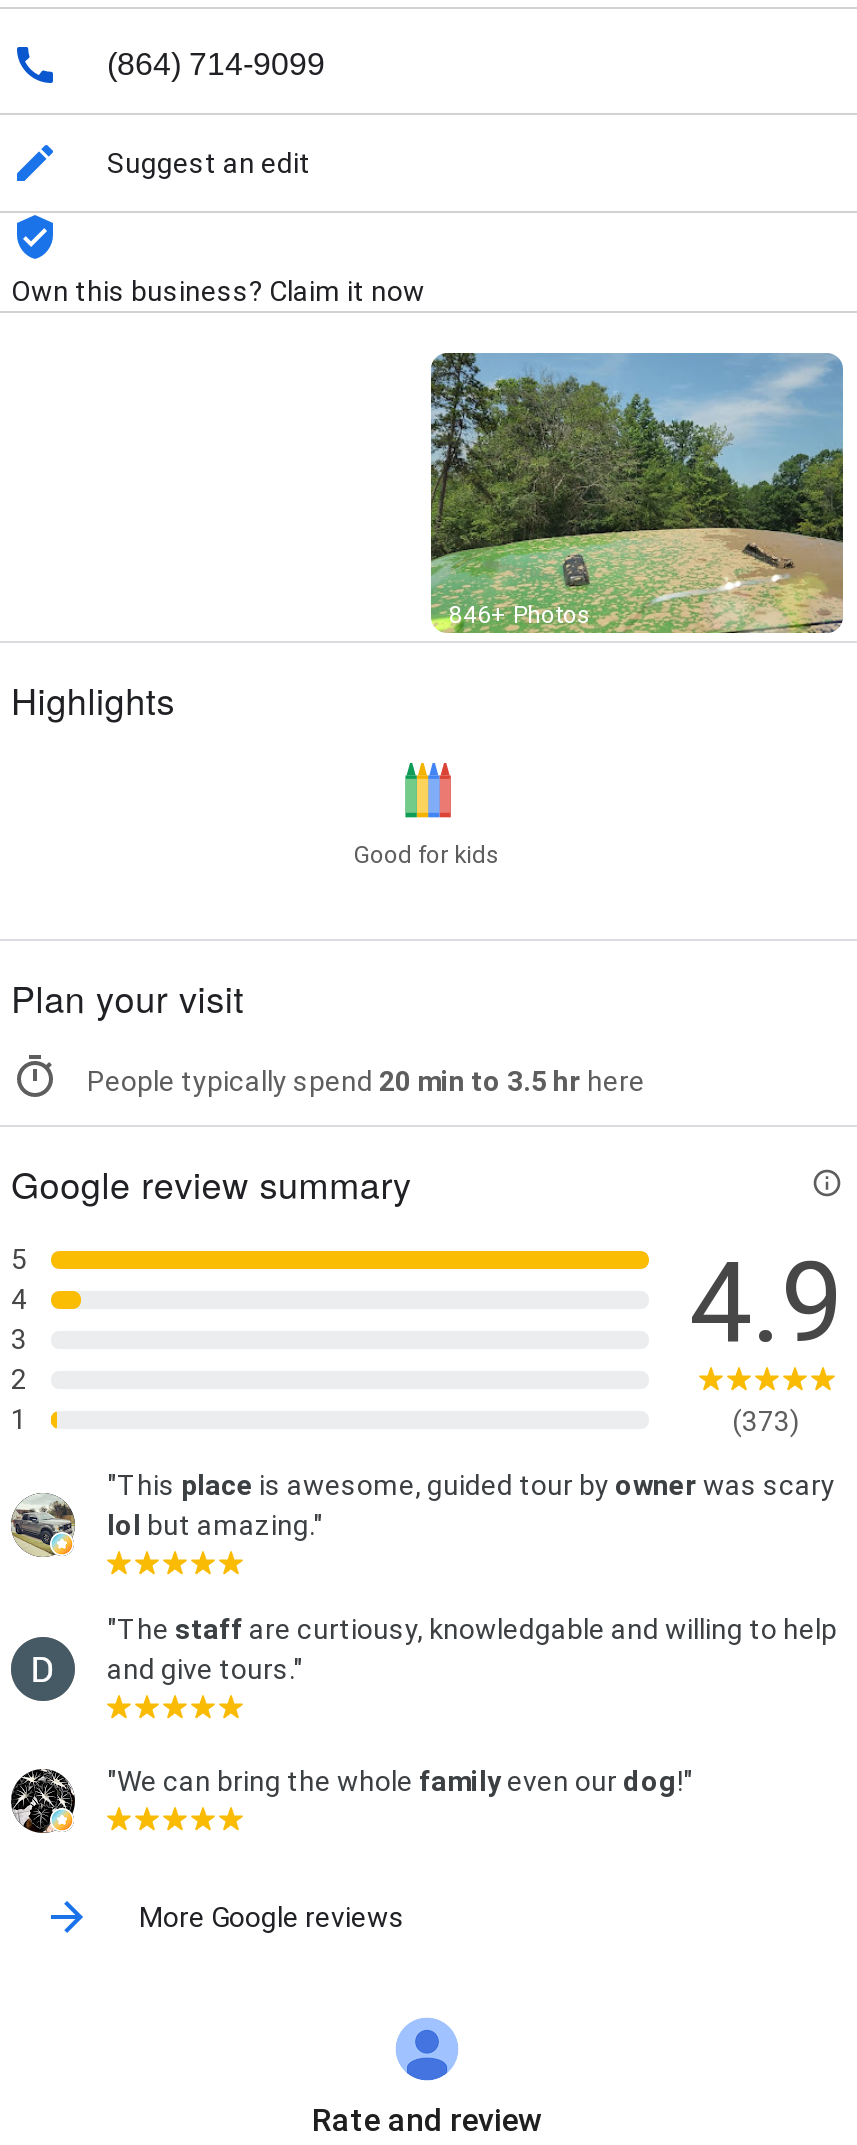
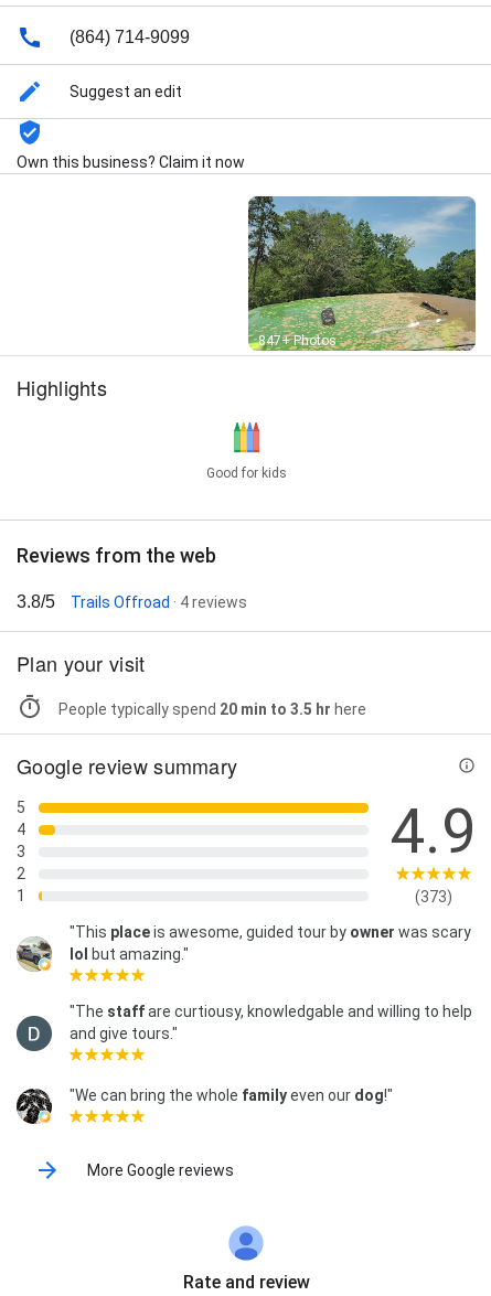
- 846+ Photos
+ 847+ Photos

+ Reviews from the web
+ 3.8/5
+ Trails Offroad · 4 reviews
